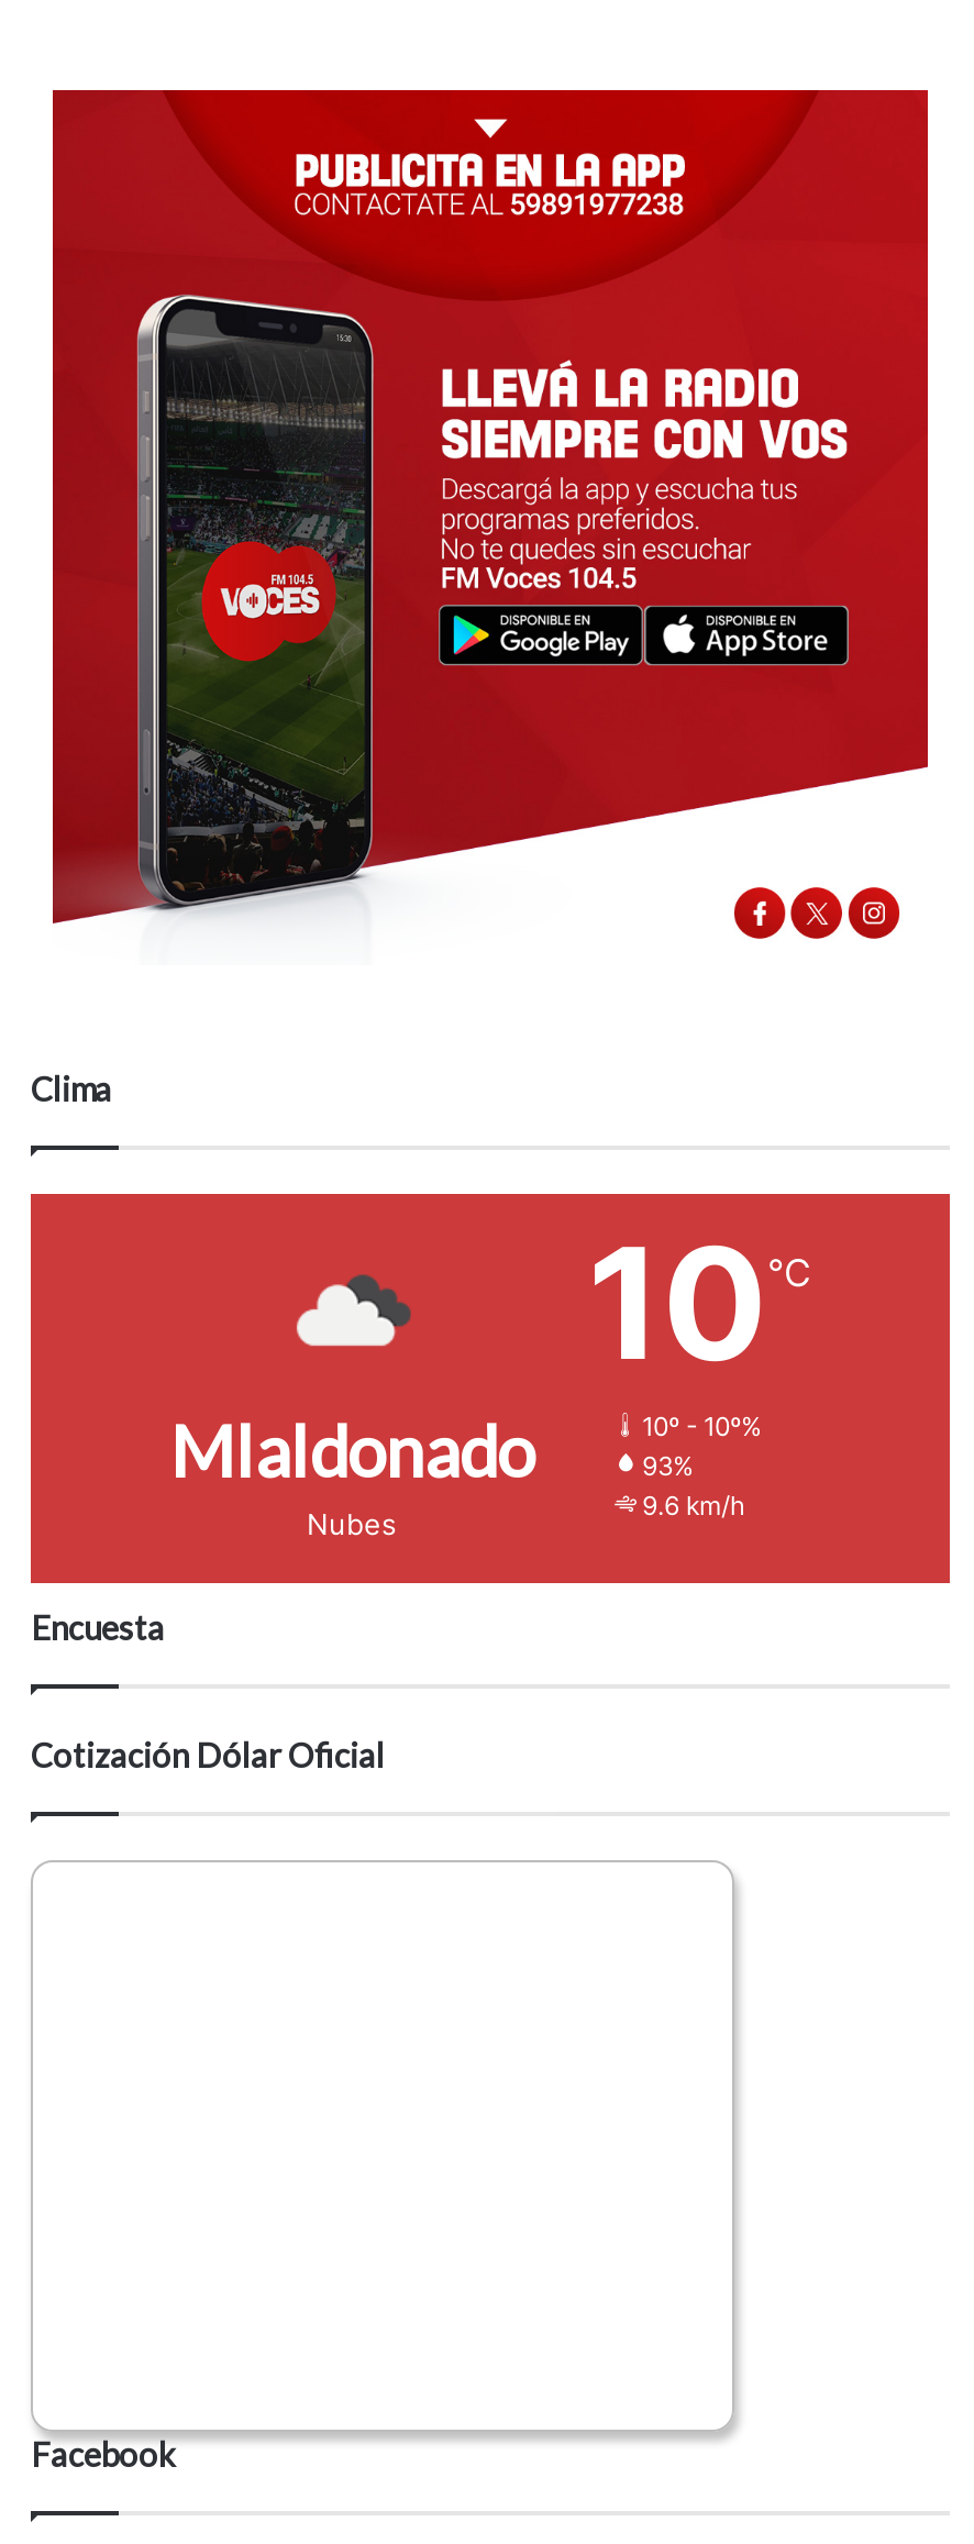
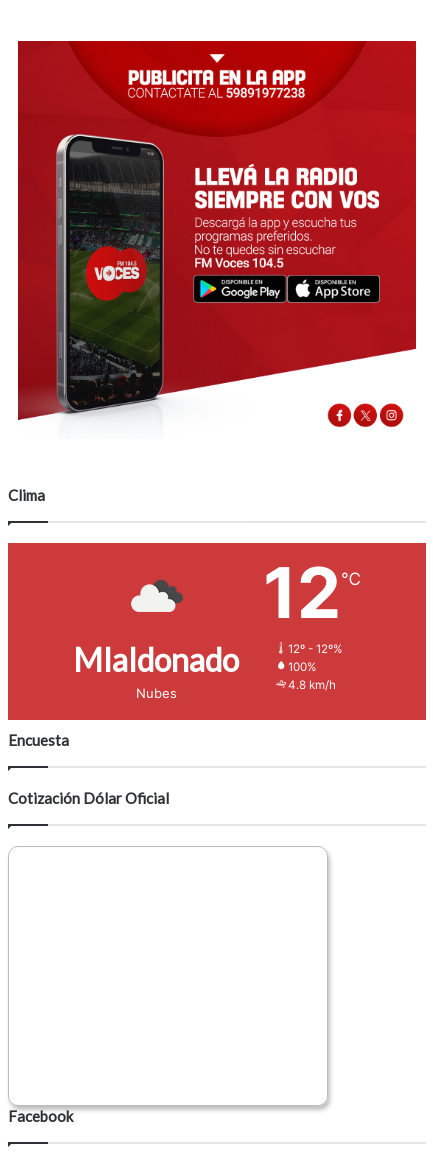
- 10℃
- 10º - 10º%
- 93%
- 9.6 km/h
+ 12℃
+ 12º - 12º%
+ 100%
+ 4.8 km/h
